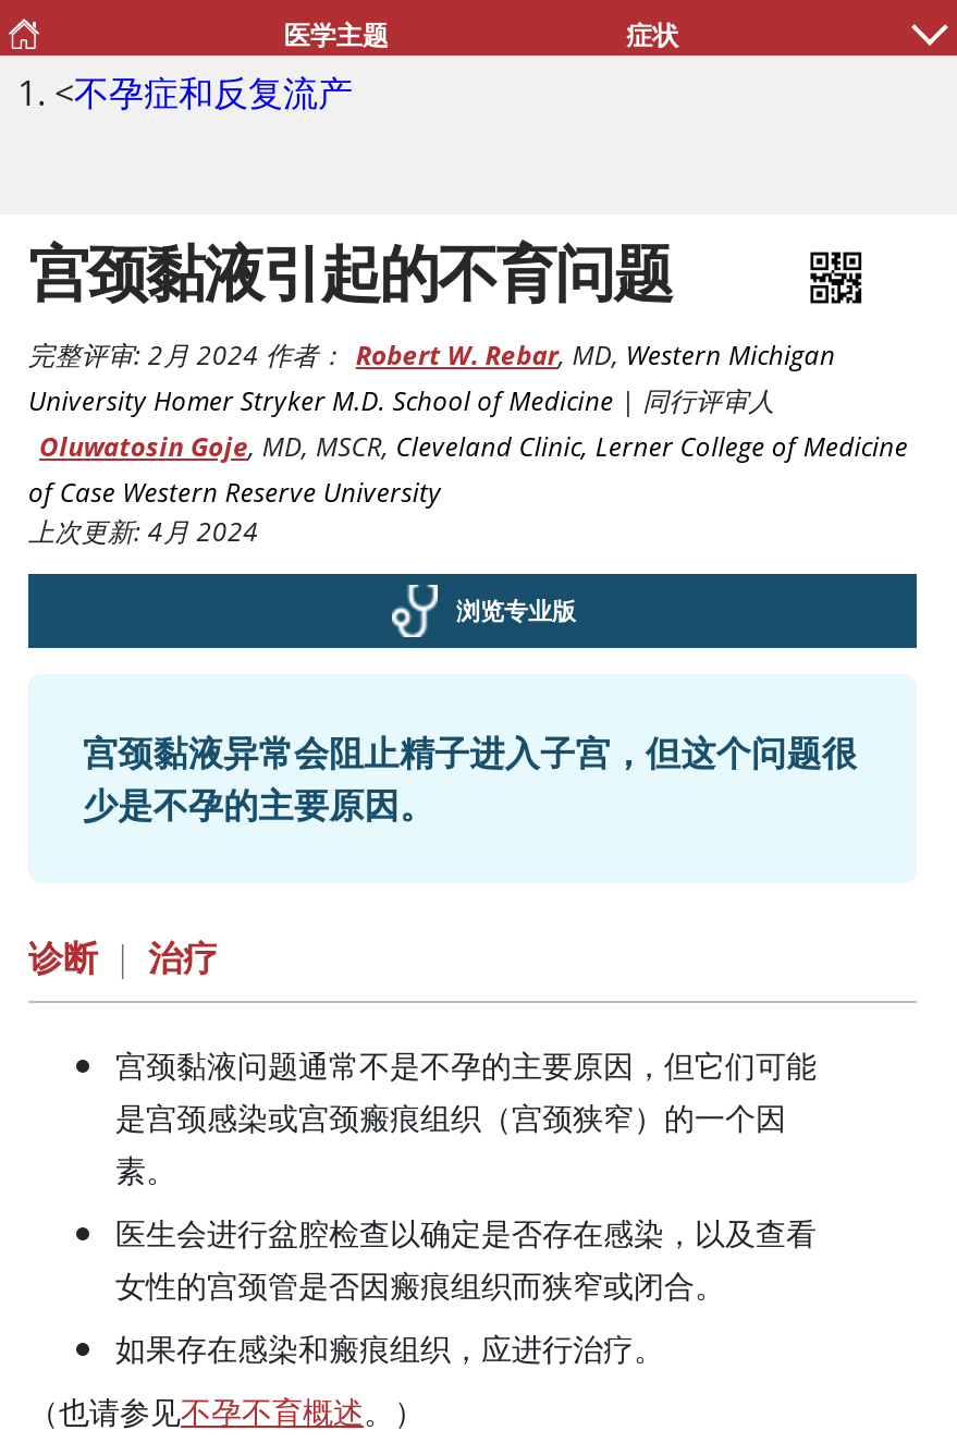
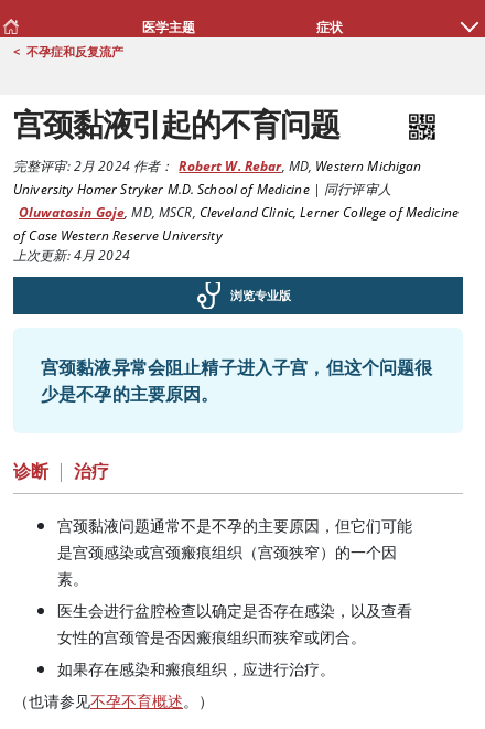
- <不孕症和反复流产
+ < 不孕症和反复流产
